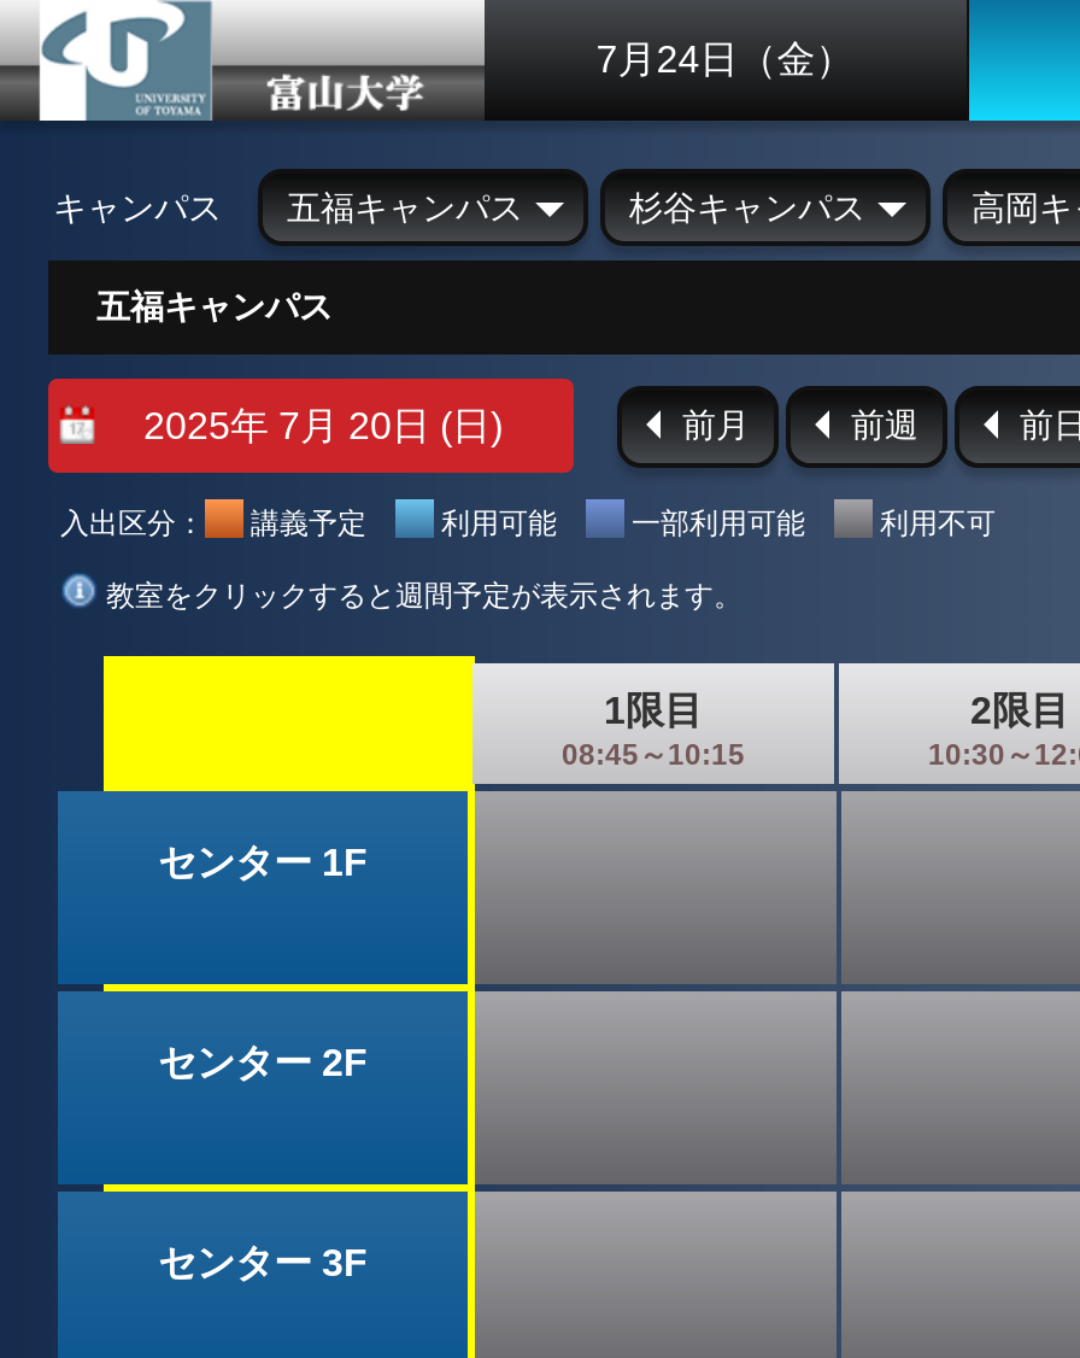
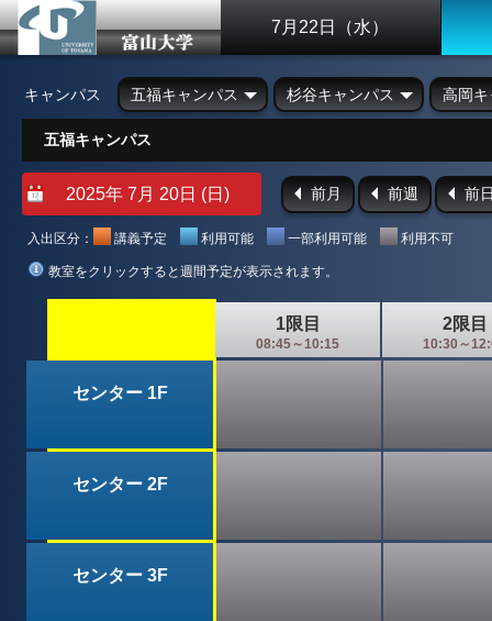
- 7月24日（金）
+ 7月22日（水）
